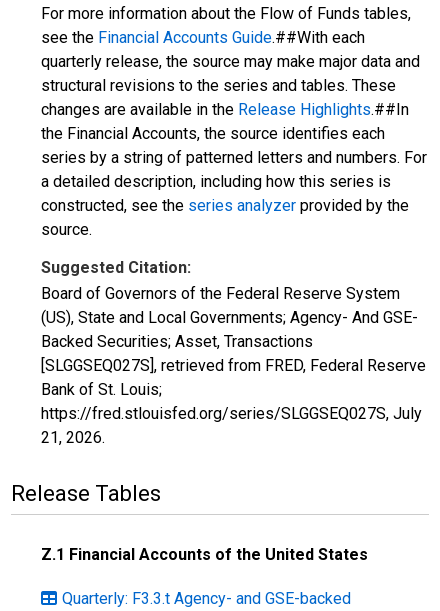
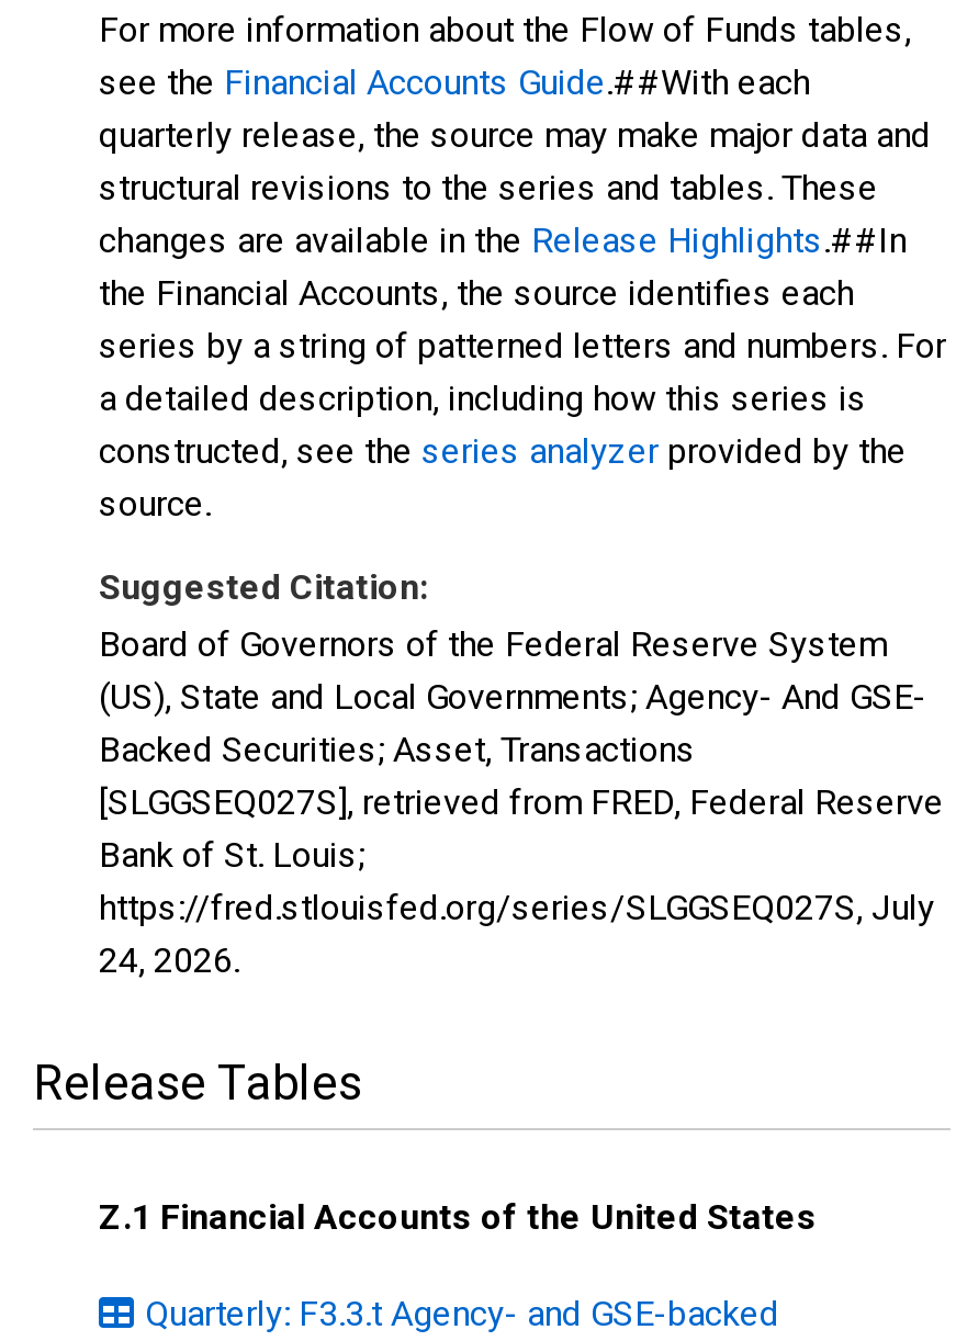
- 21, 2026.
+ 24, 2026.
